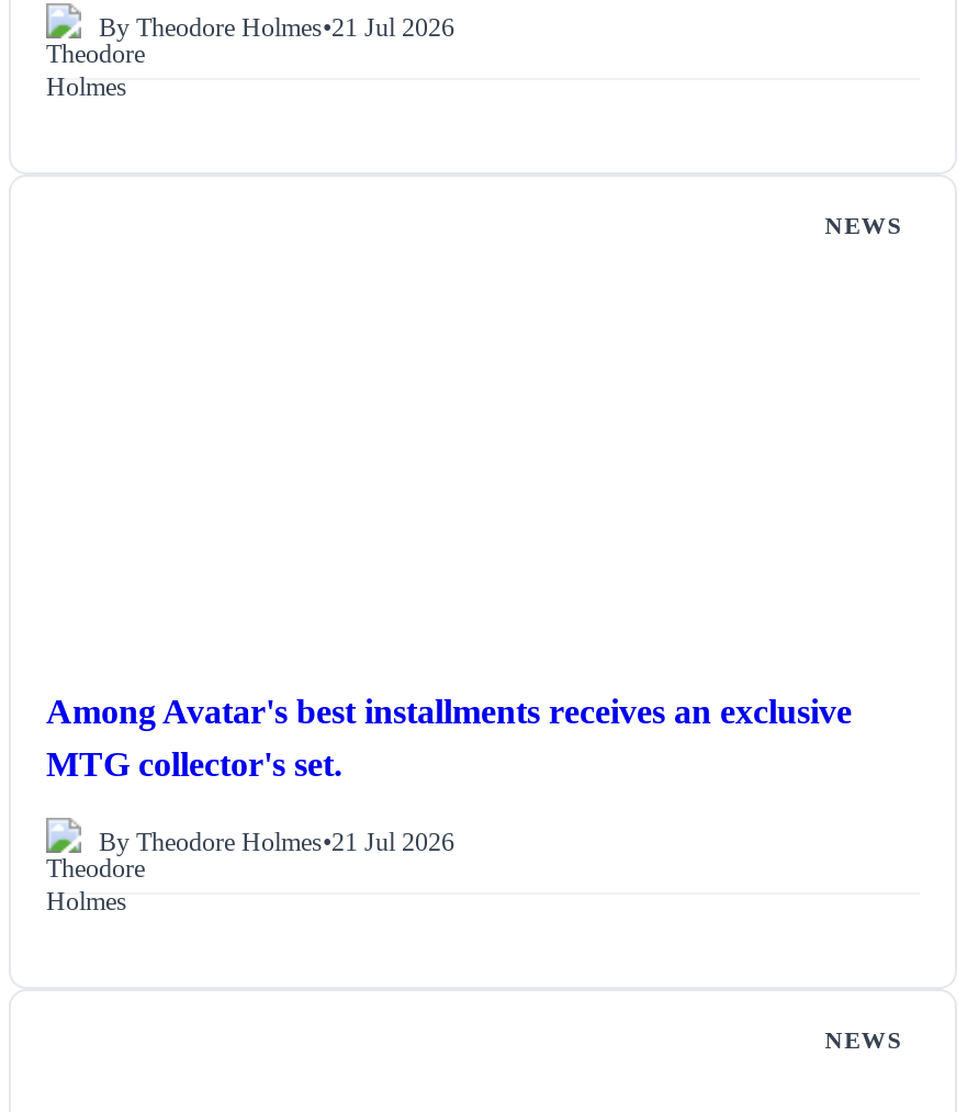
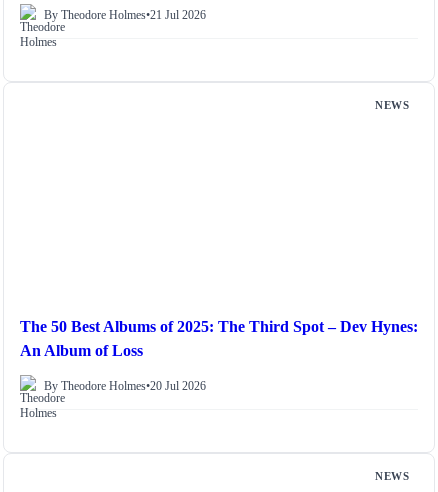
- Among Avatar's best installments receives an exclusive
- MTG collector's set.
+ The 50 Best Albums of 2025: The Third Spot – Dev Hynes:
+ An Album of Loss

- By Theodore Holmes•21 Jul 2026
+ By Theodore Holmes•20 Jul 2026
